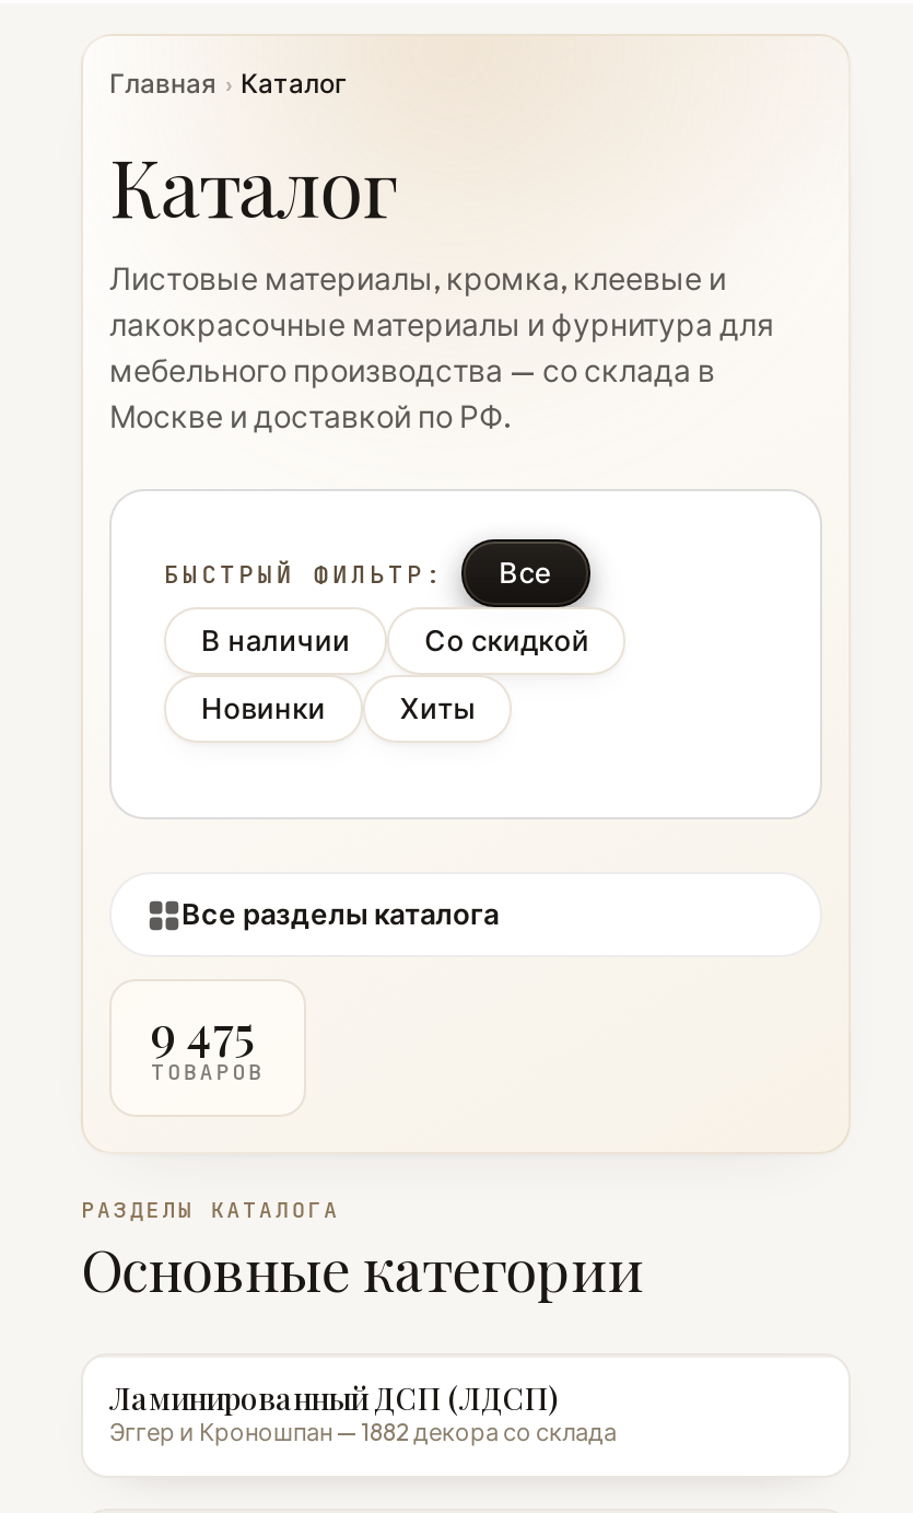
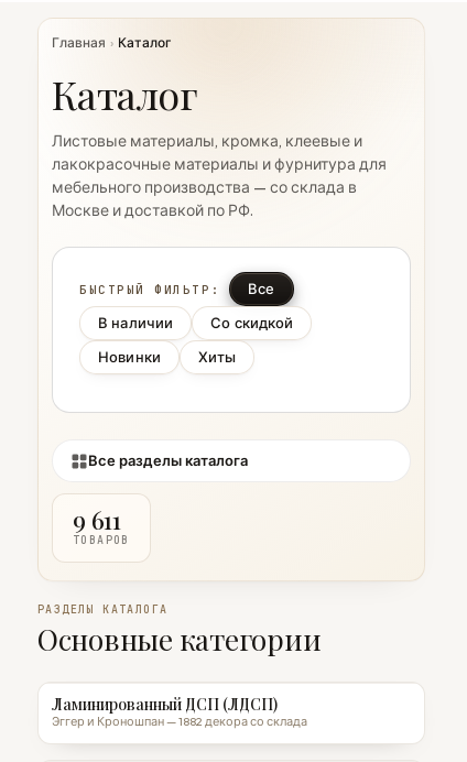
- 9 475
+ 9 611
